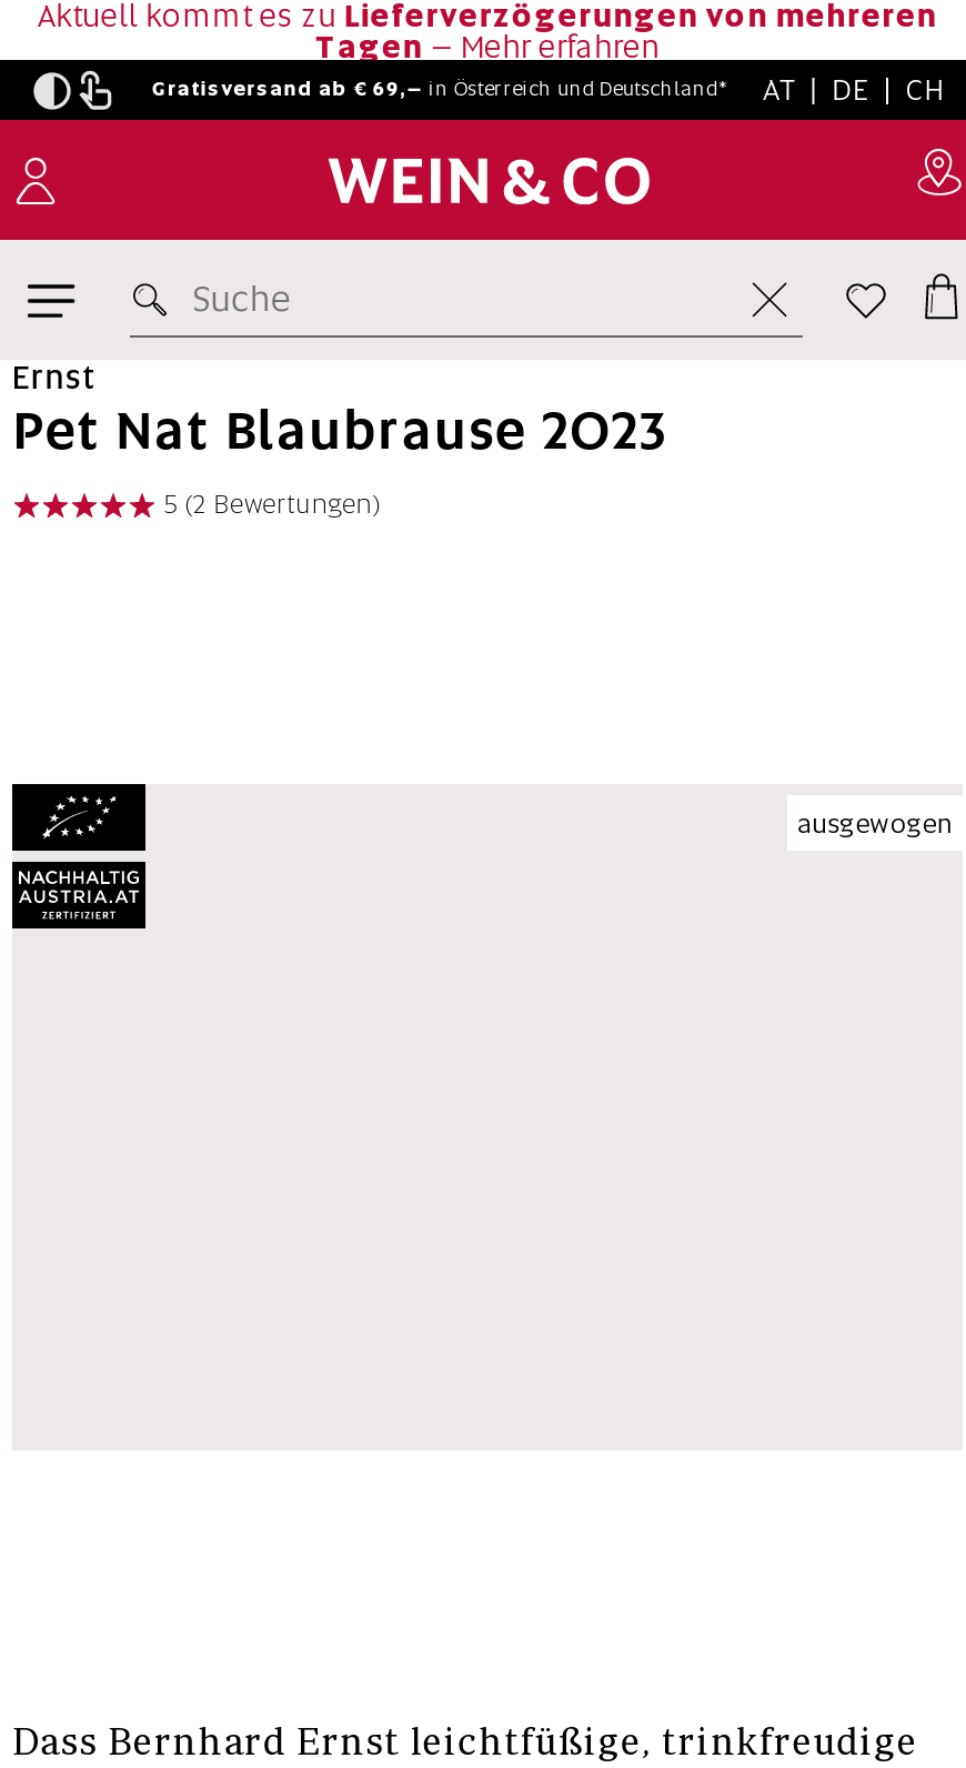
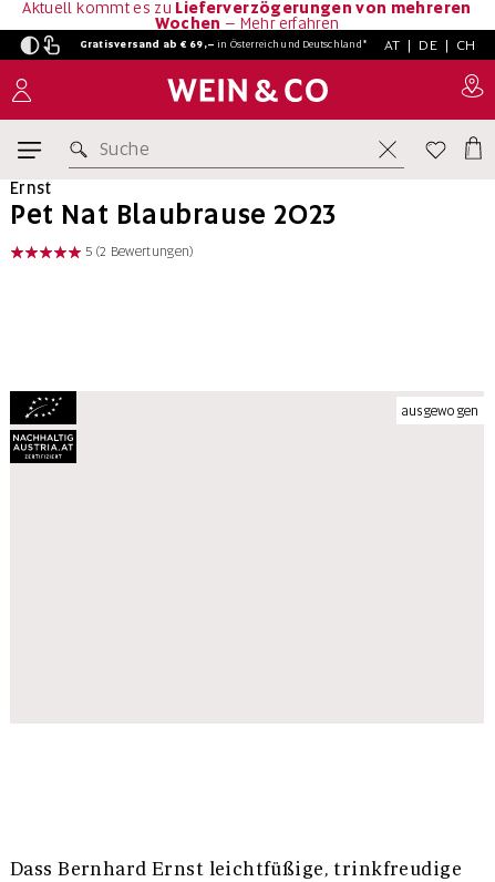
- Tagen– Mehr erfahren
+ Wochen– Mehr erfahren
